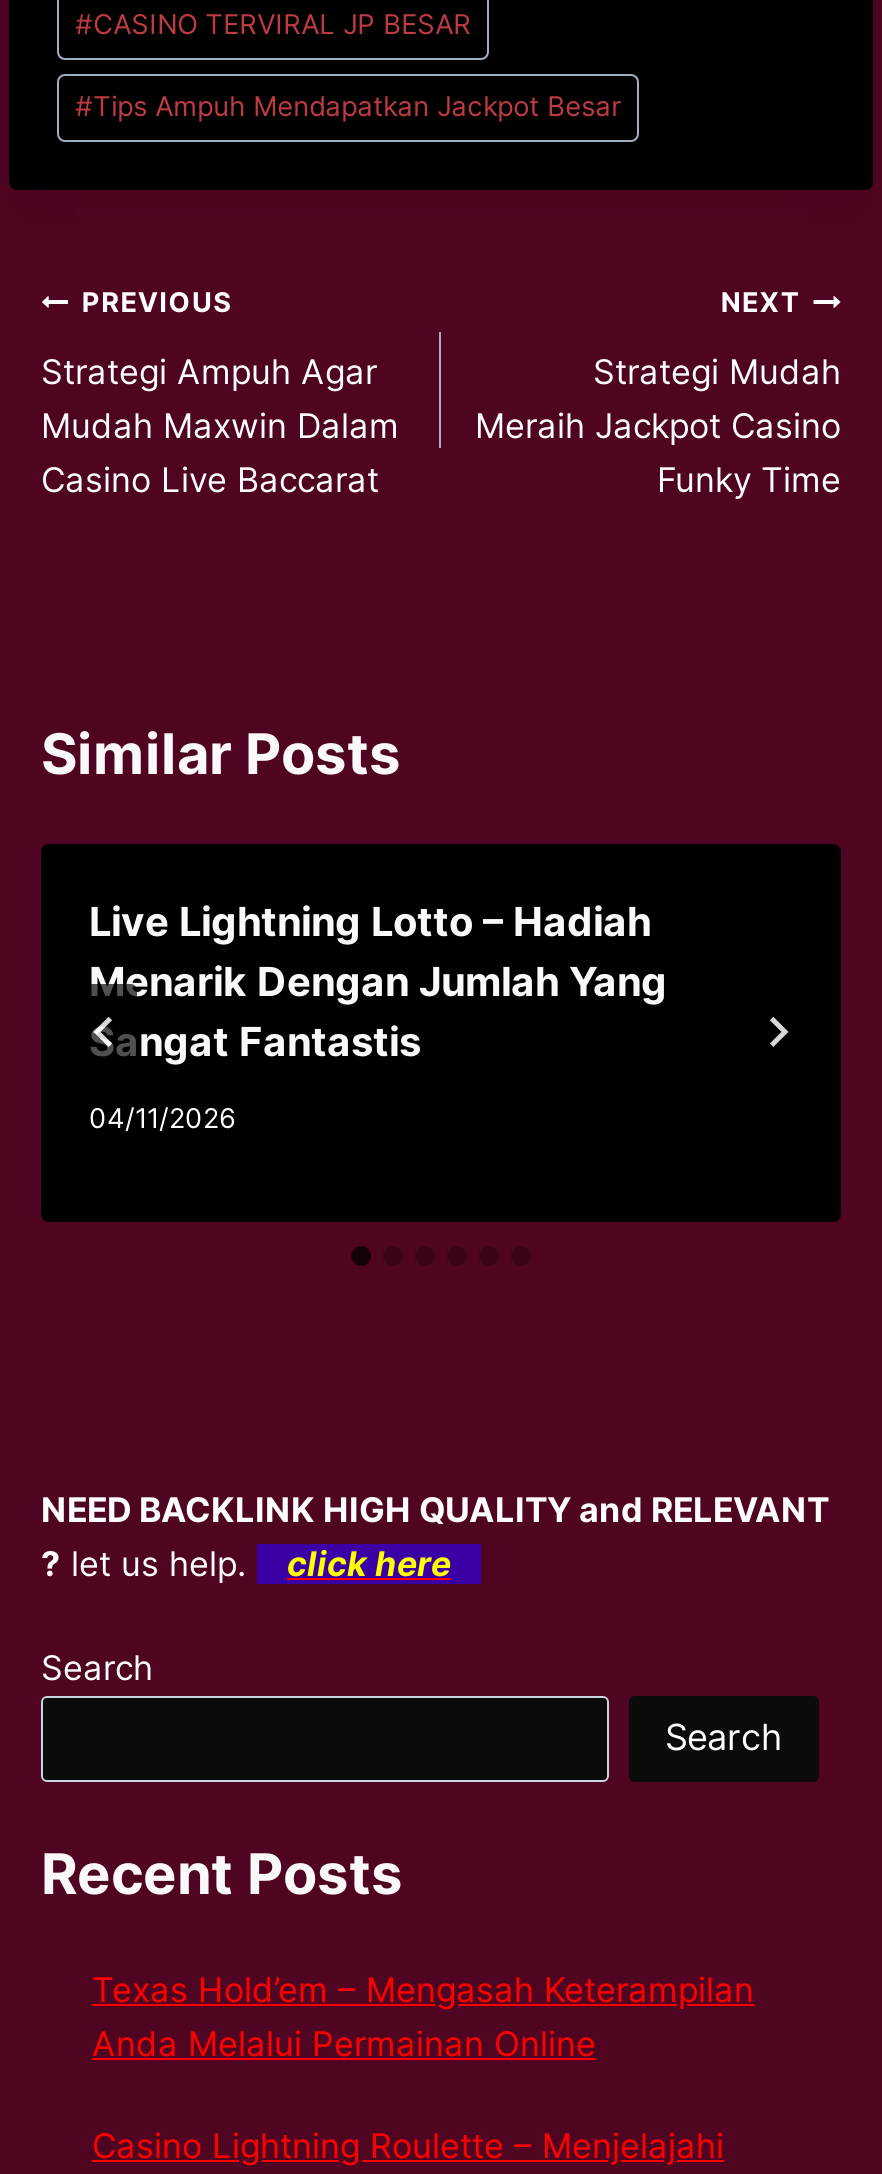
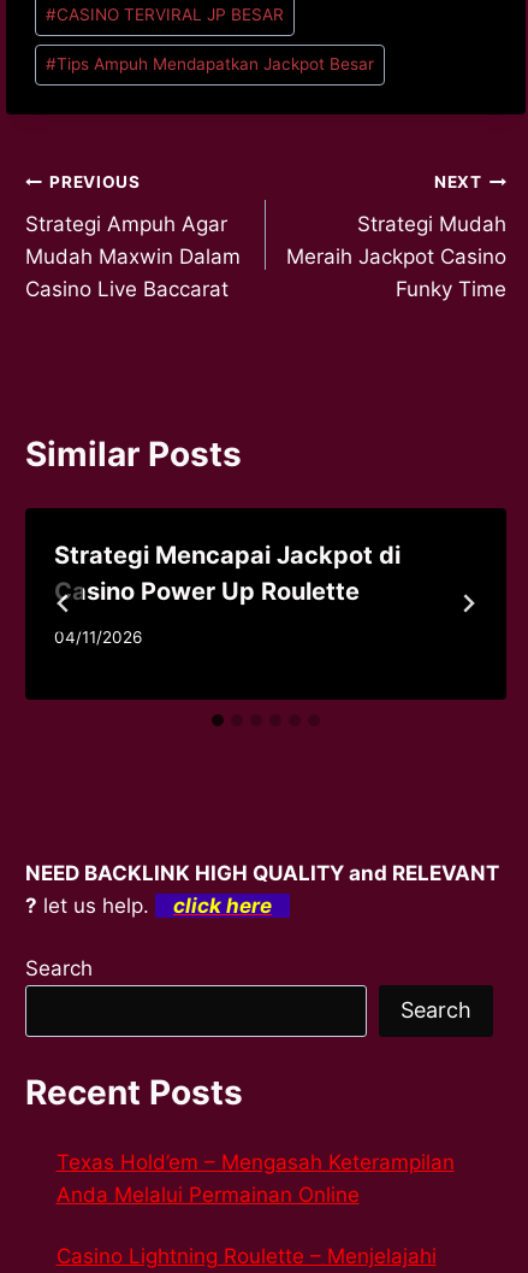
- Live Lightning Lotto – Hadiah
- Menarik Dengan Jumlah Yang
- Sangat Fantastis
+ Strategi Mencapai Jackpot di
+ Casino Power Up Roulette
